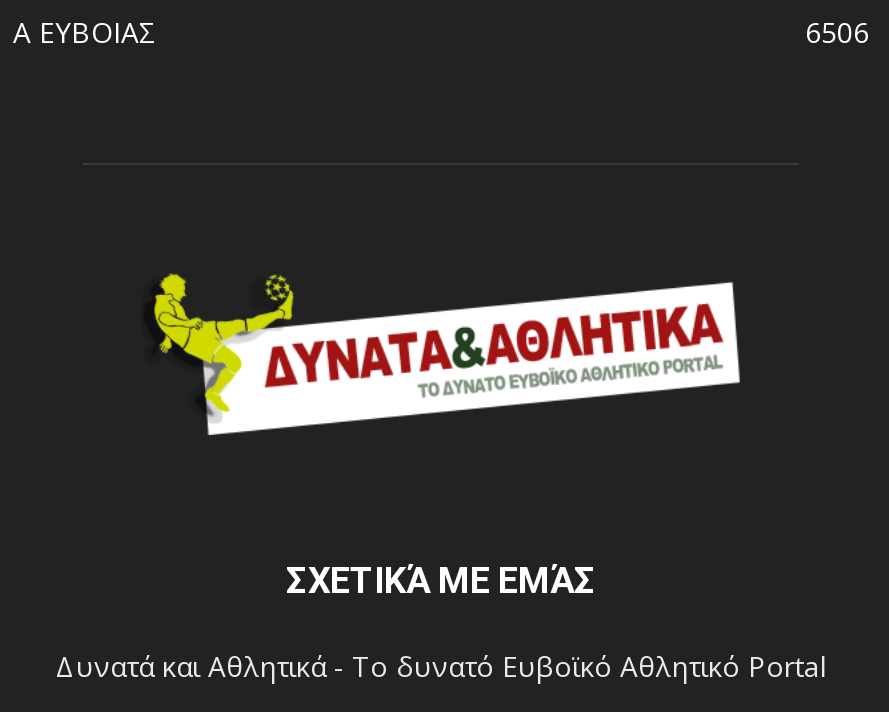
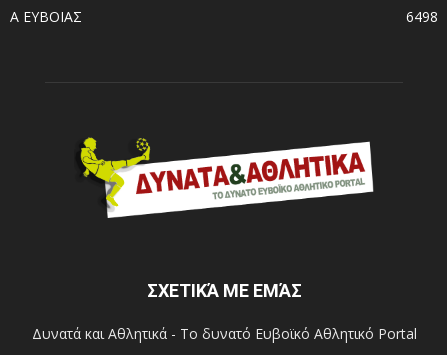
- 6506
+ 6498
